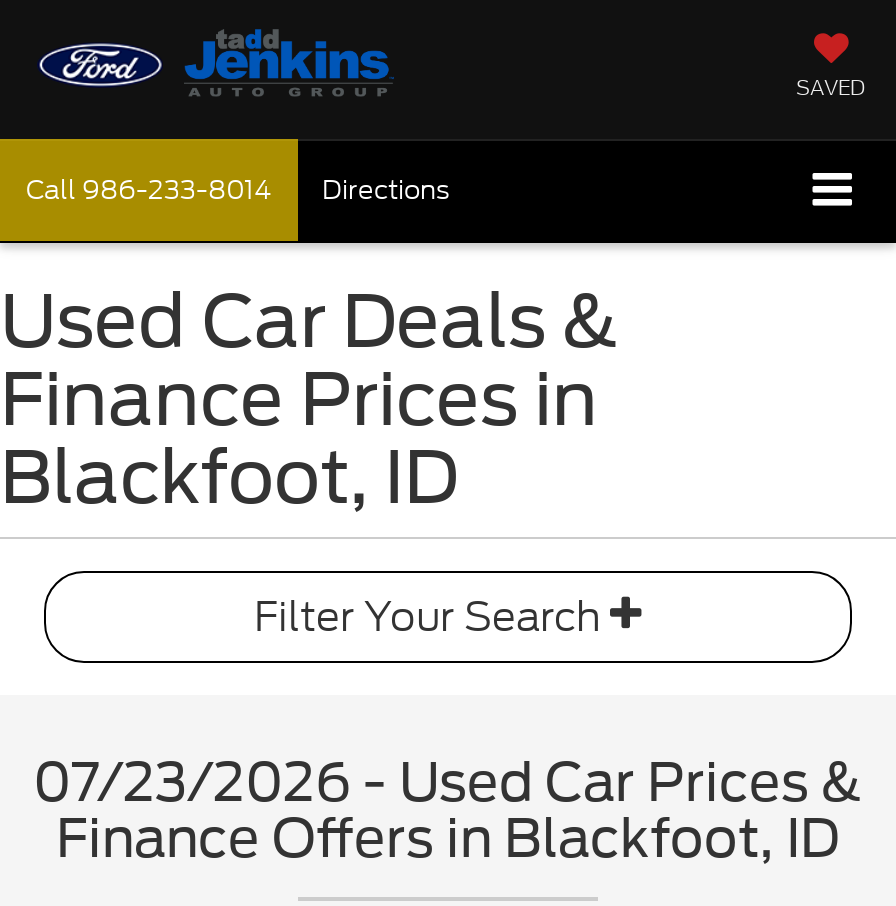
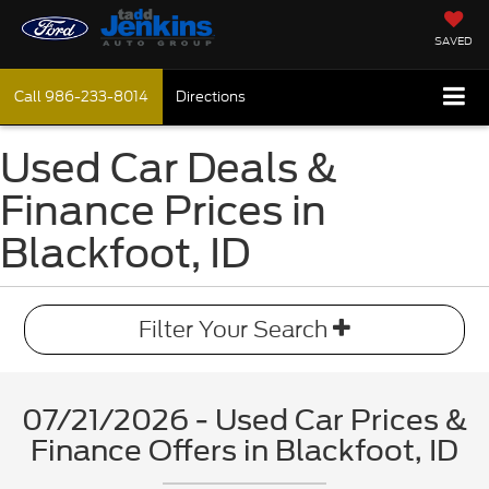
- 07/23/2026 - Used Car Prices &
+ 07/21/2026 - Used Car Prices &
